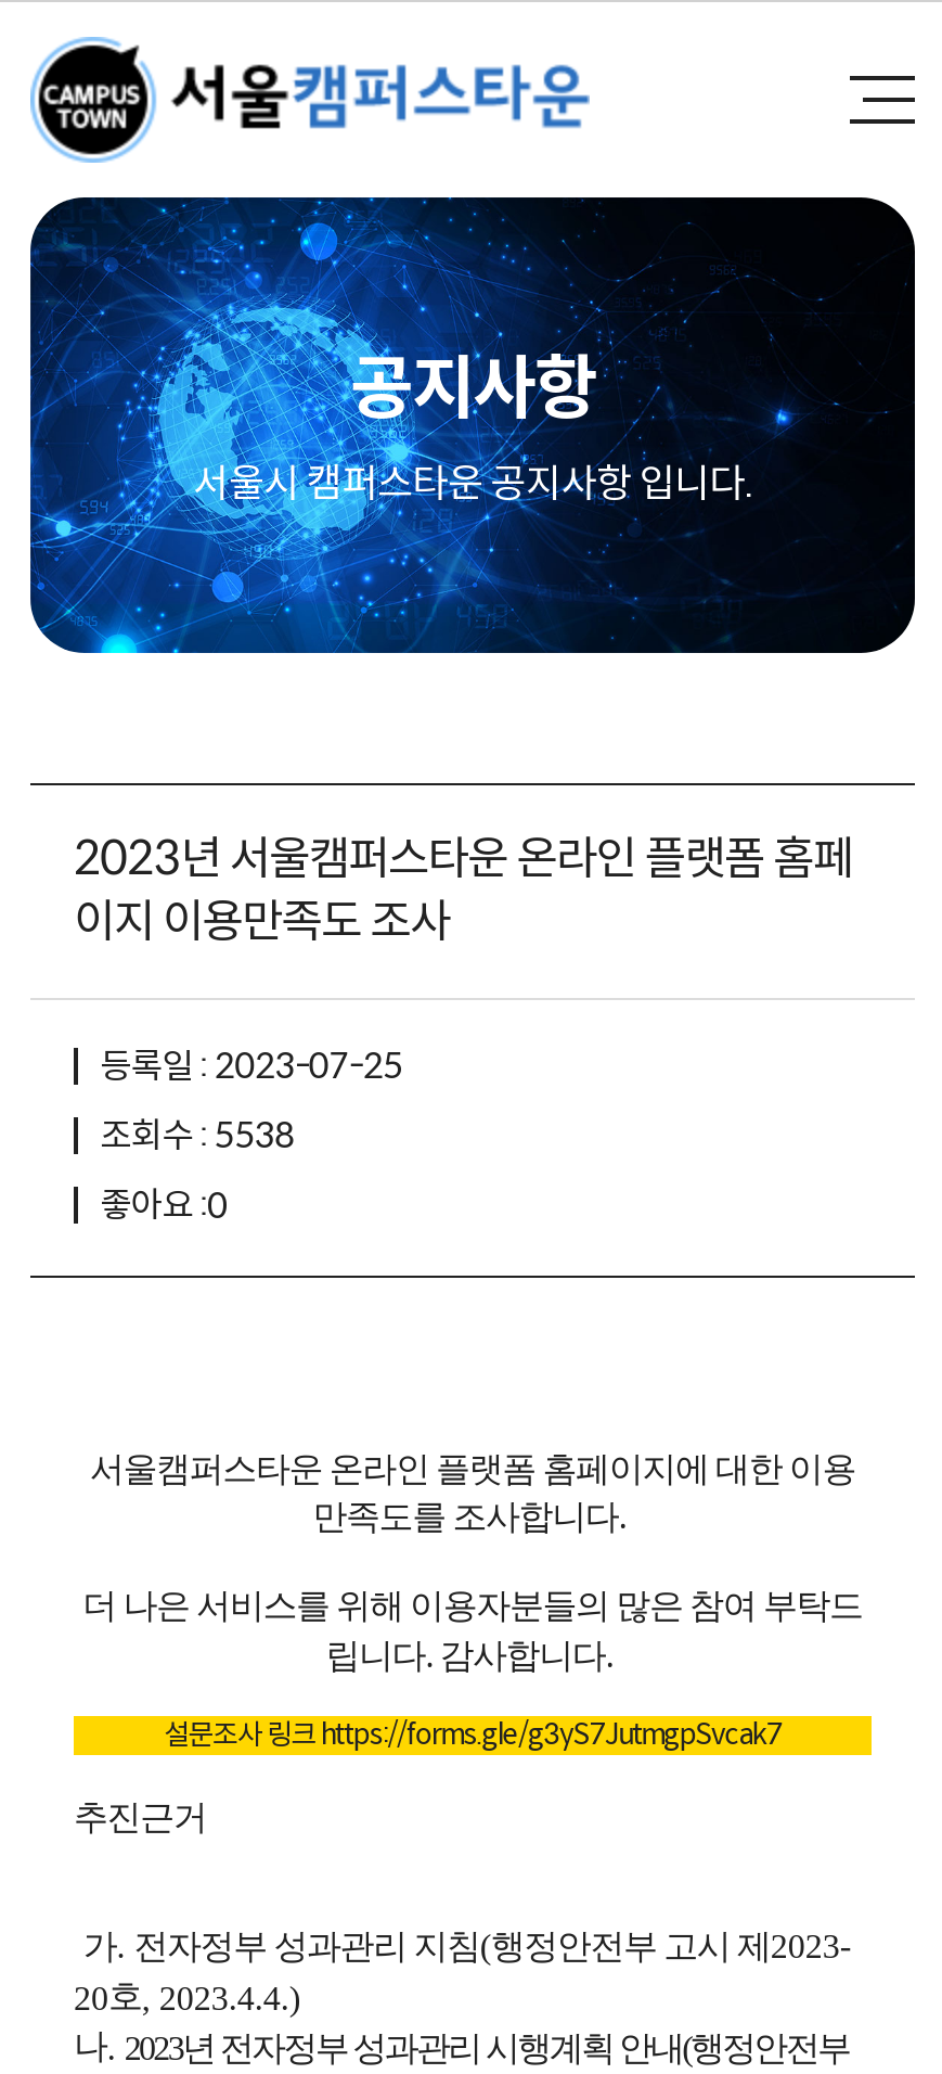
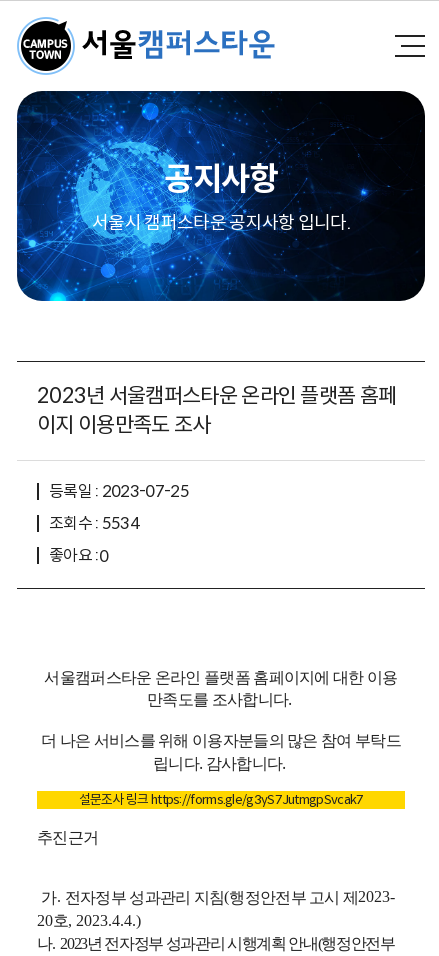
- 조회수 : 5538
+ 조회수 : 5534
